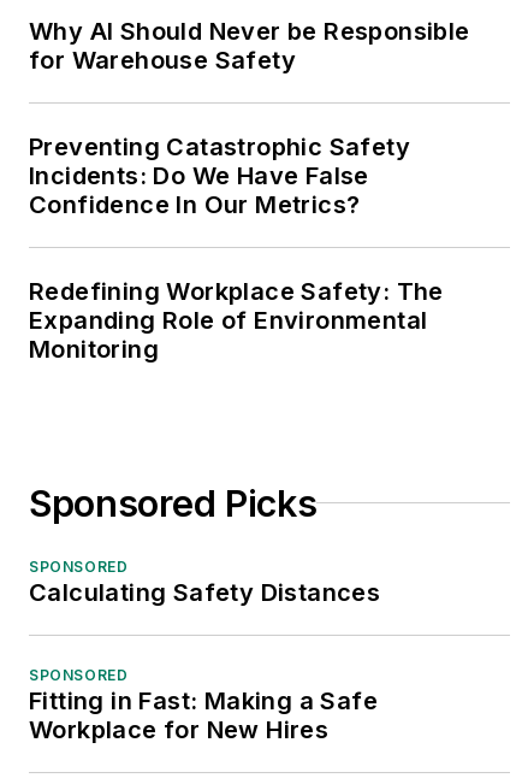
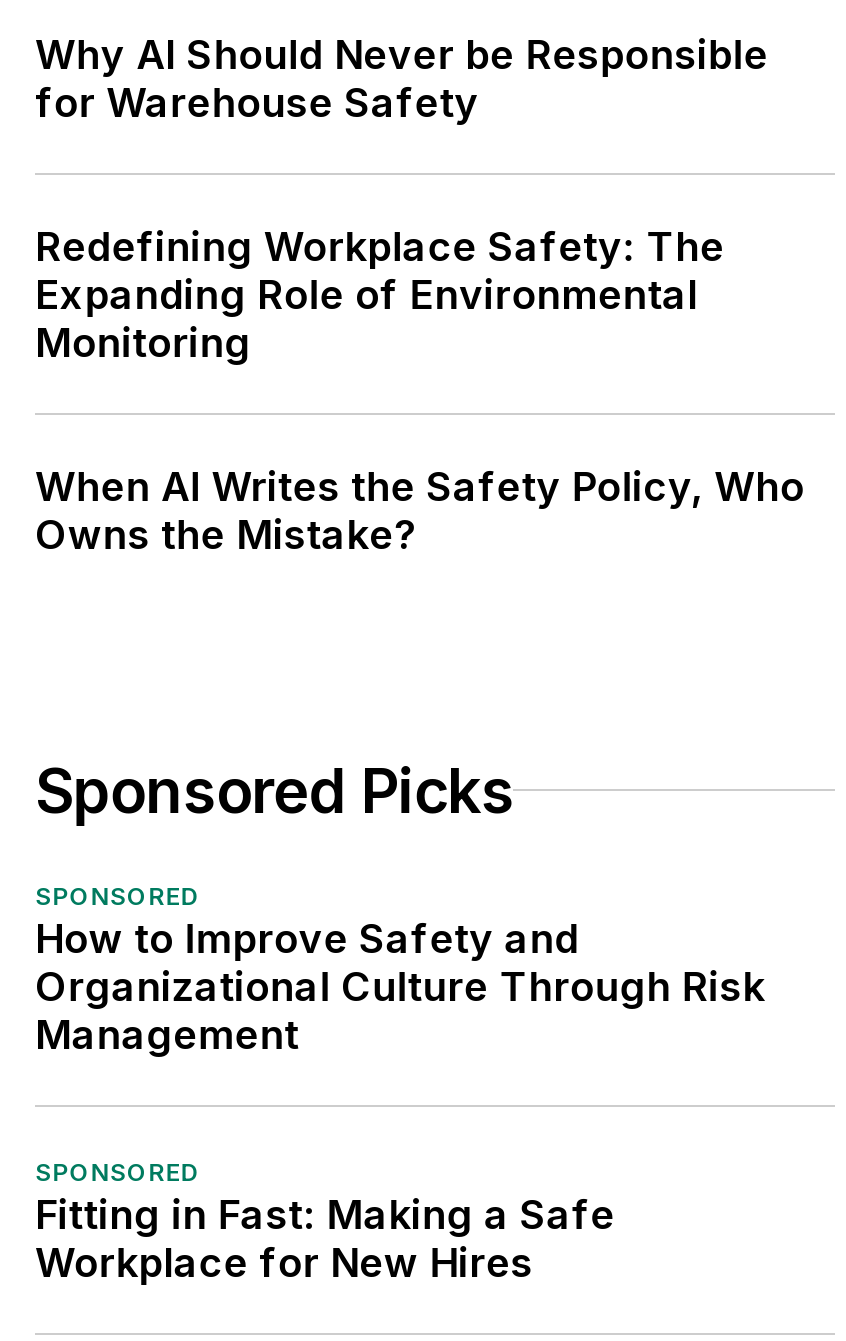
- Preventing Catastrophic Safety
- Incidents: Do We Have False
- Confidence In Our Metrics?

moved up: Redefining Workplace Safety: The | Expanding Role of Environmental | Monitoring

+ When AI Writes the Safety Policy, Who
+ Owns the Mistake?

moved up: Sponsored Picks | SPONSORED

- Calculating Safety Distances
+ How to Improve Safety and
+ Organizational Culture Through Risk
+ Management
